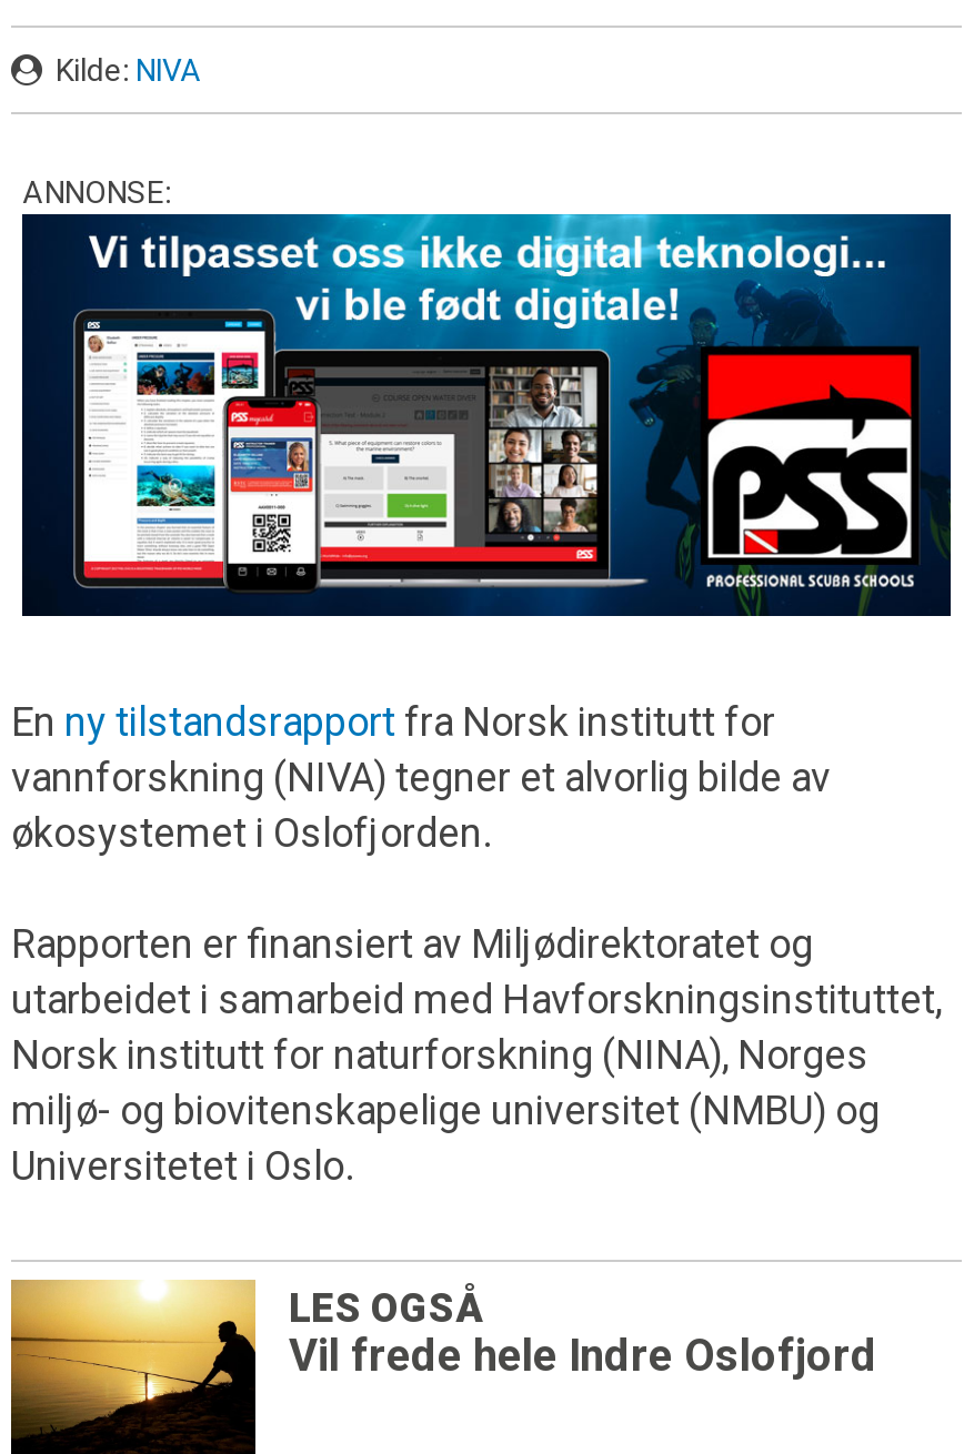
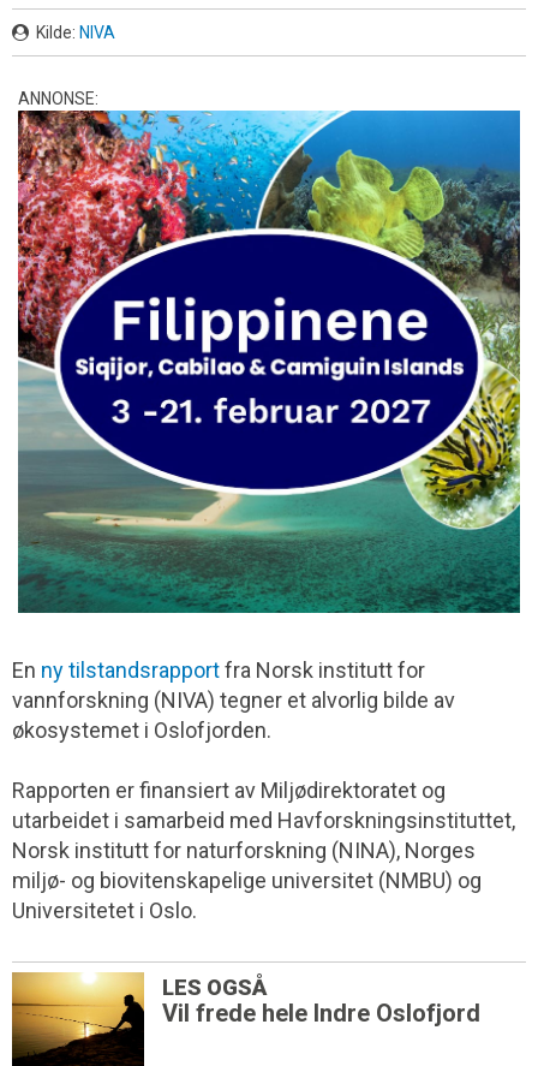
- [image]
+ [image]
